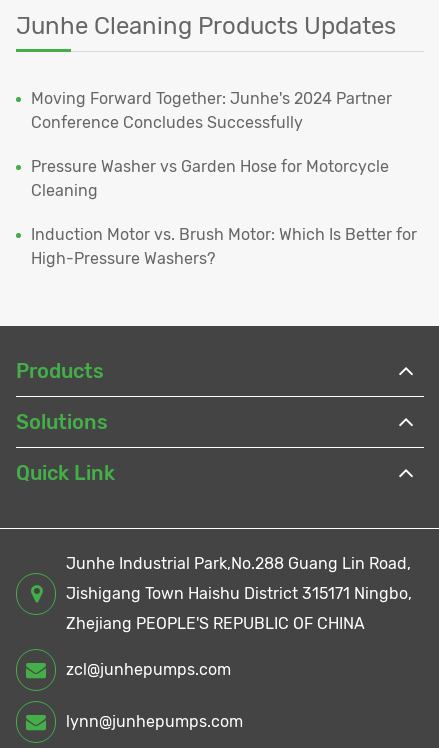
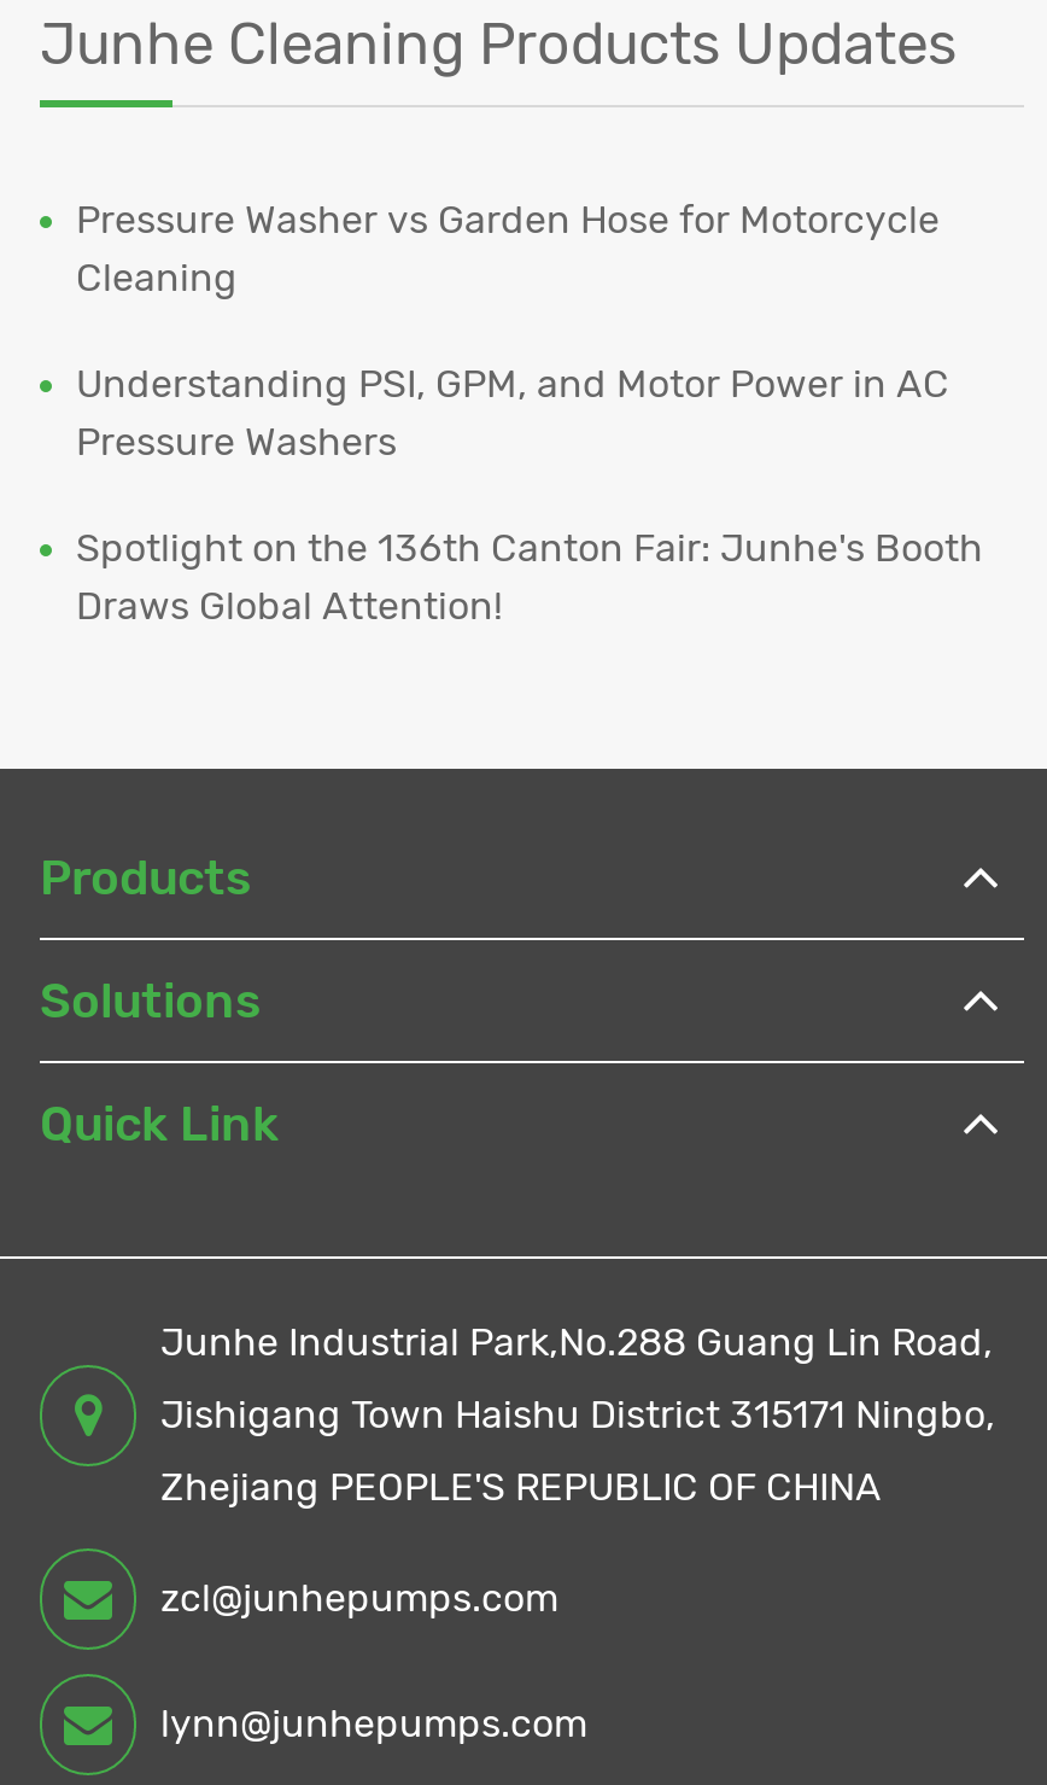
- Moving Forward Together: Junhe's 2024 Partner
- Conference Concludes Successfully

moved up: Pressure Washer vs Garden Hose for Motorcycle | Cleaning

- Induction Motor vs. Brush Motor: Which Is Better for
- High-Pressure Washers?
+ Understanding PSI, GPM, and Motor Power in AC
+ Pressure Washers
+ Spotlight on the 136th Canton Fair: Junhe's Booth
+ Draws Global Attention!
